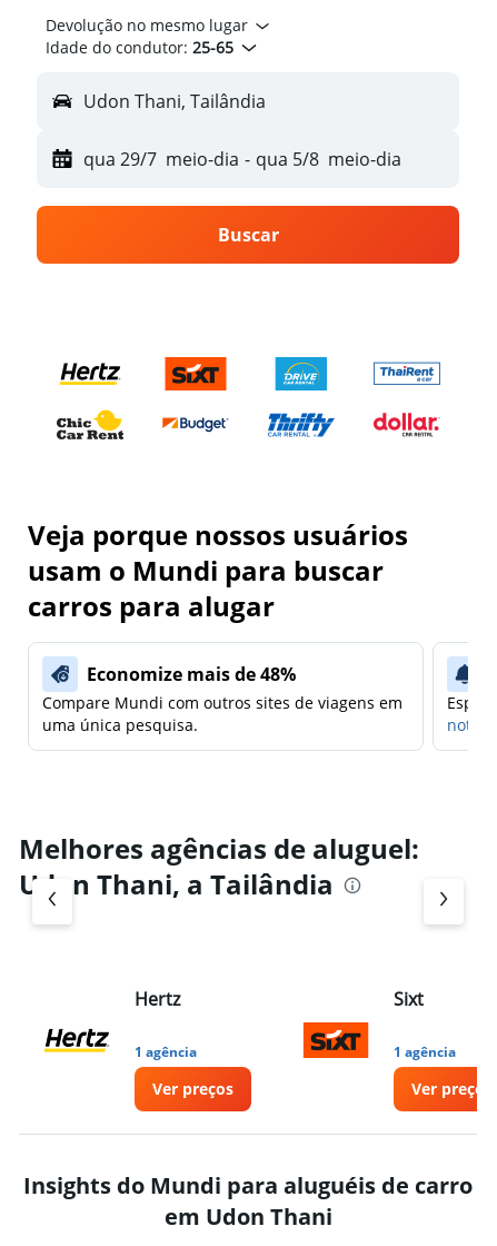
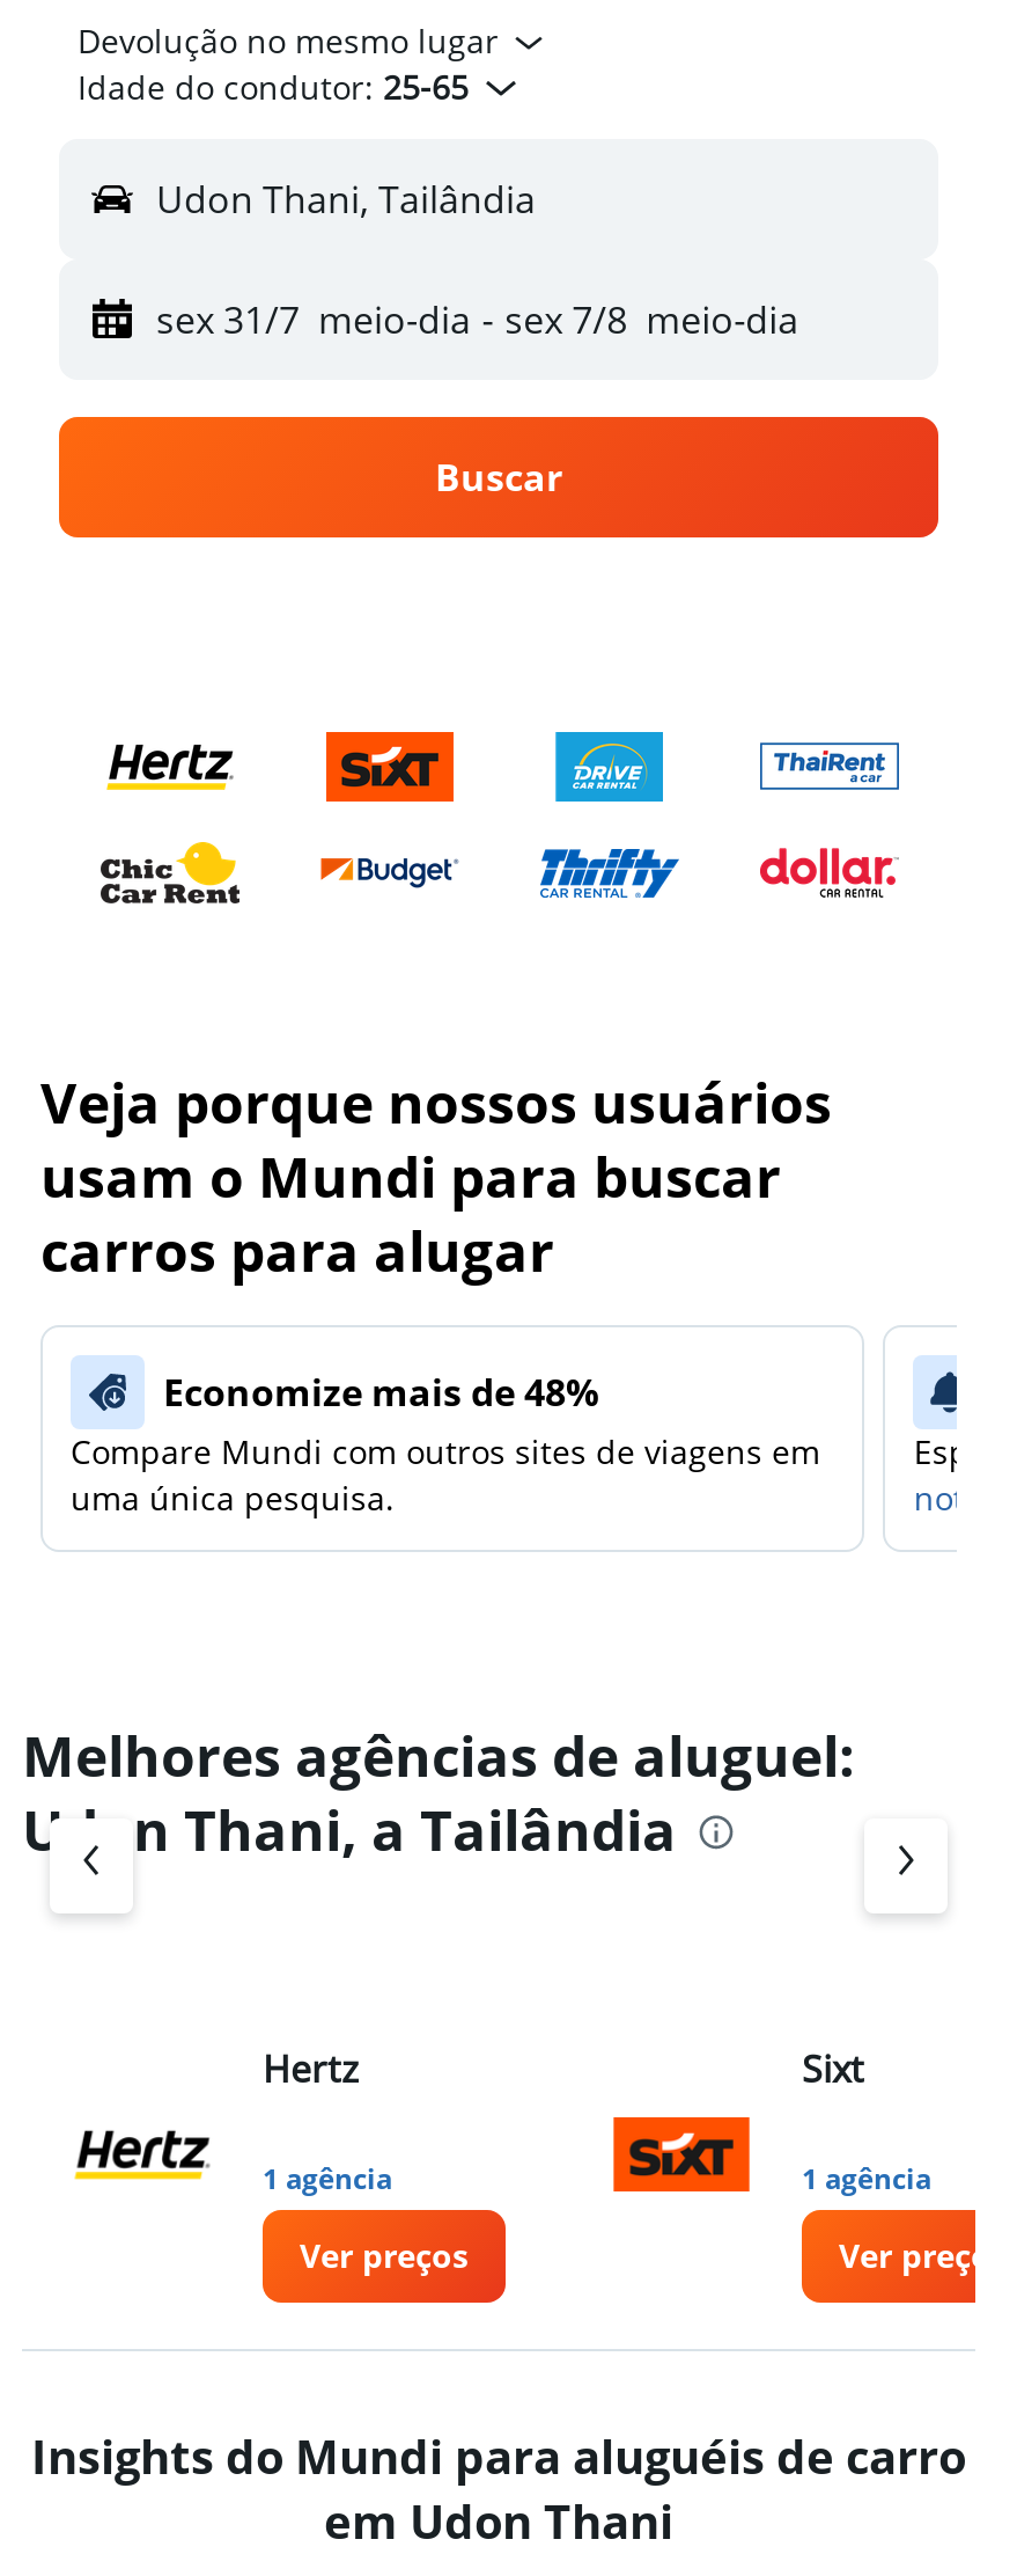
- qua 29/7 meio-dia - qua 5/8 meio-dia
+ sex 31/7 meio-dia - sex 7/8 meio-dia
